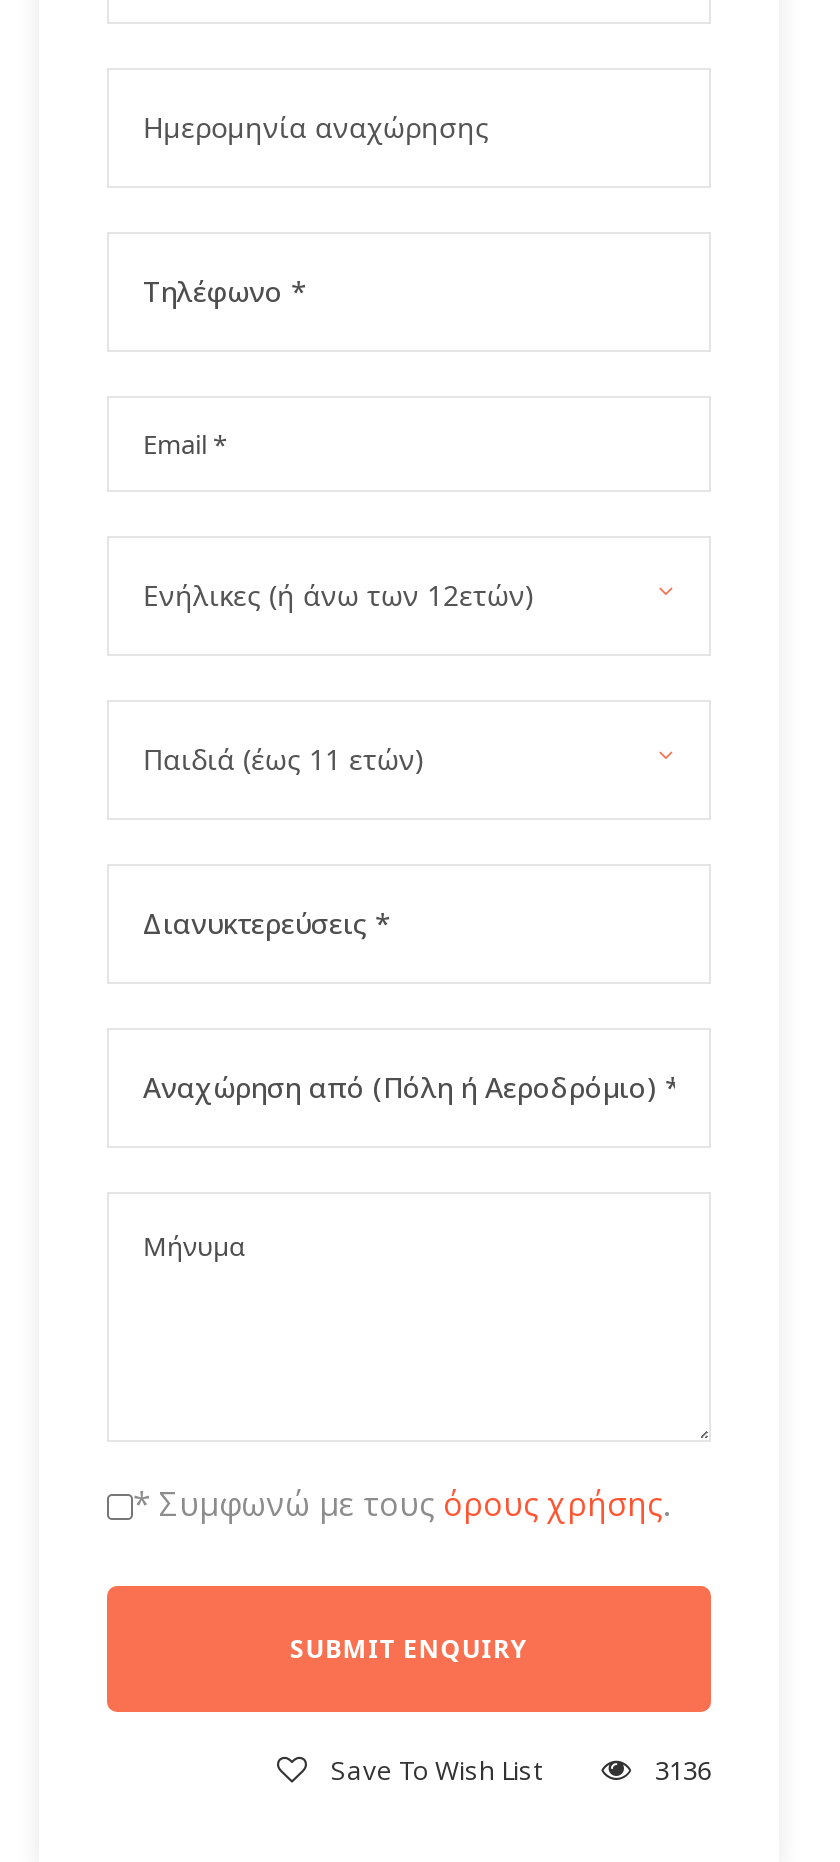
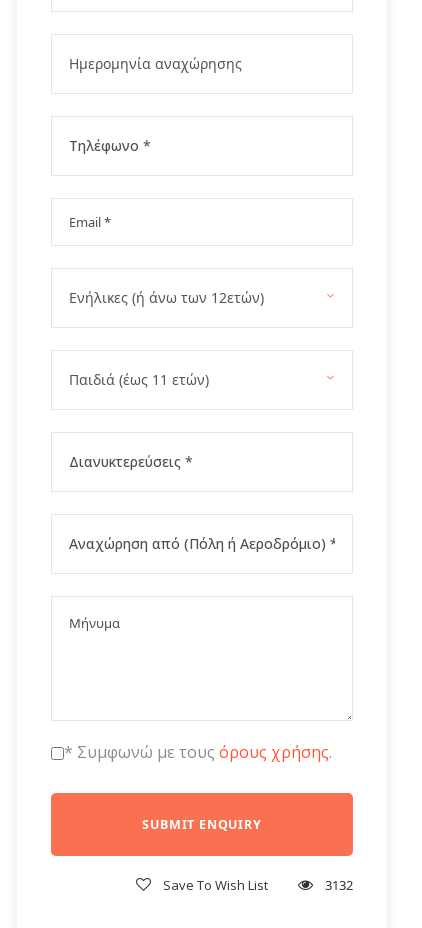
- 3136
+ 3132
